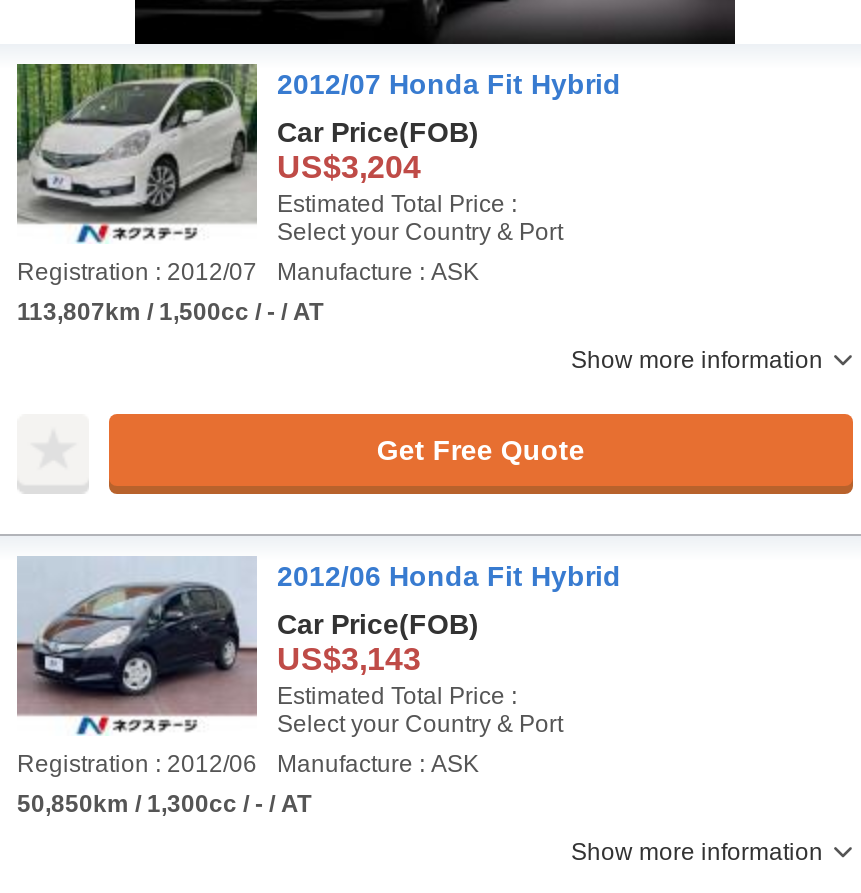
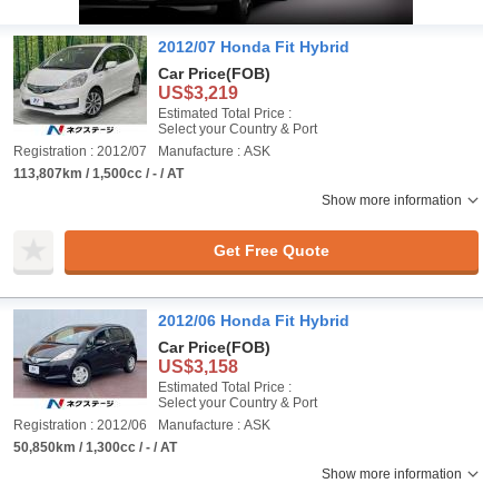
- US$3,204
+ US$3,219

- US$3,143
+ US$3,158
